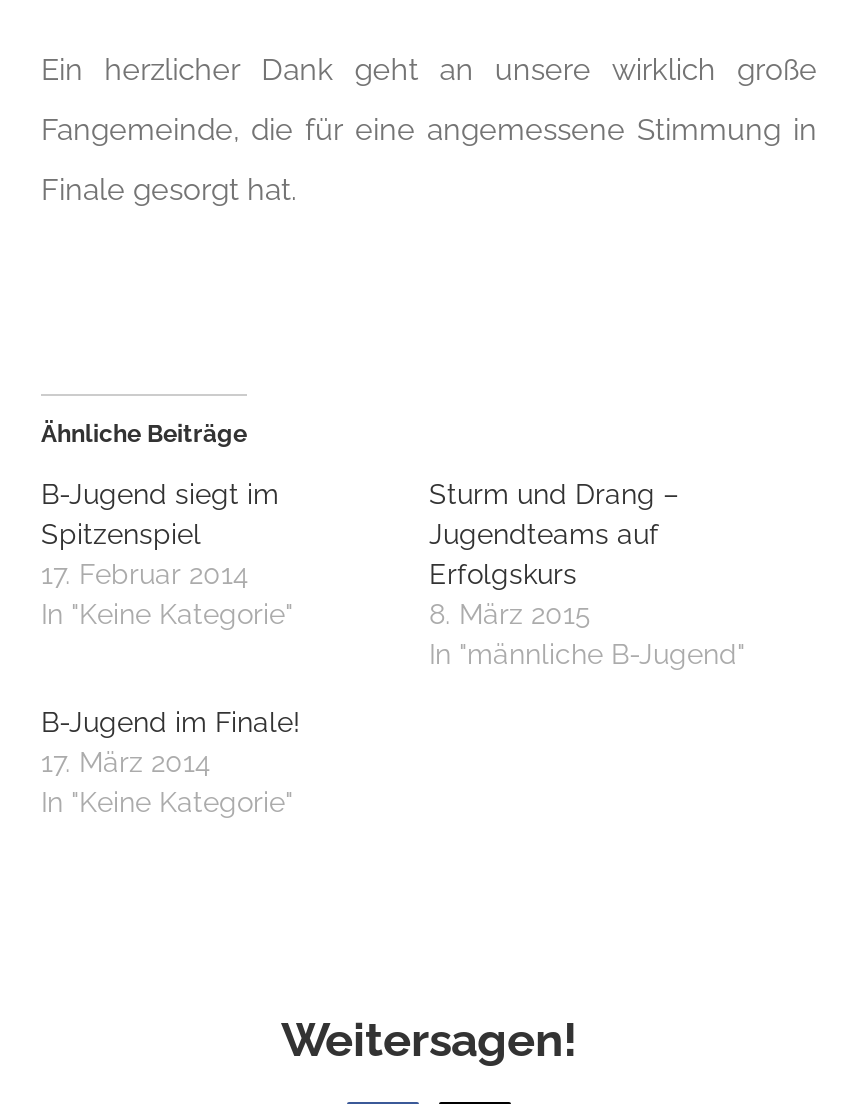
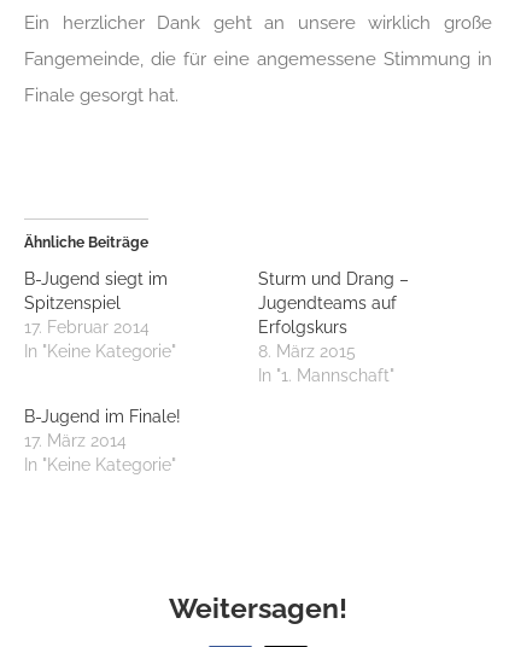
- In "männliche B-Jugend"
+ In "1. Mannschaft"
